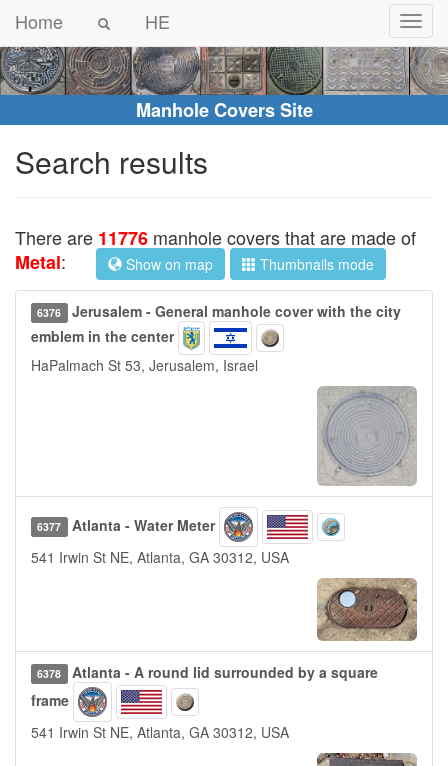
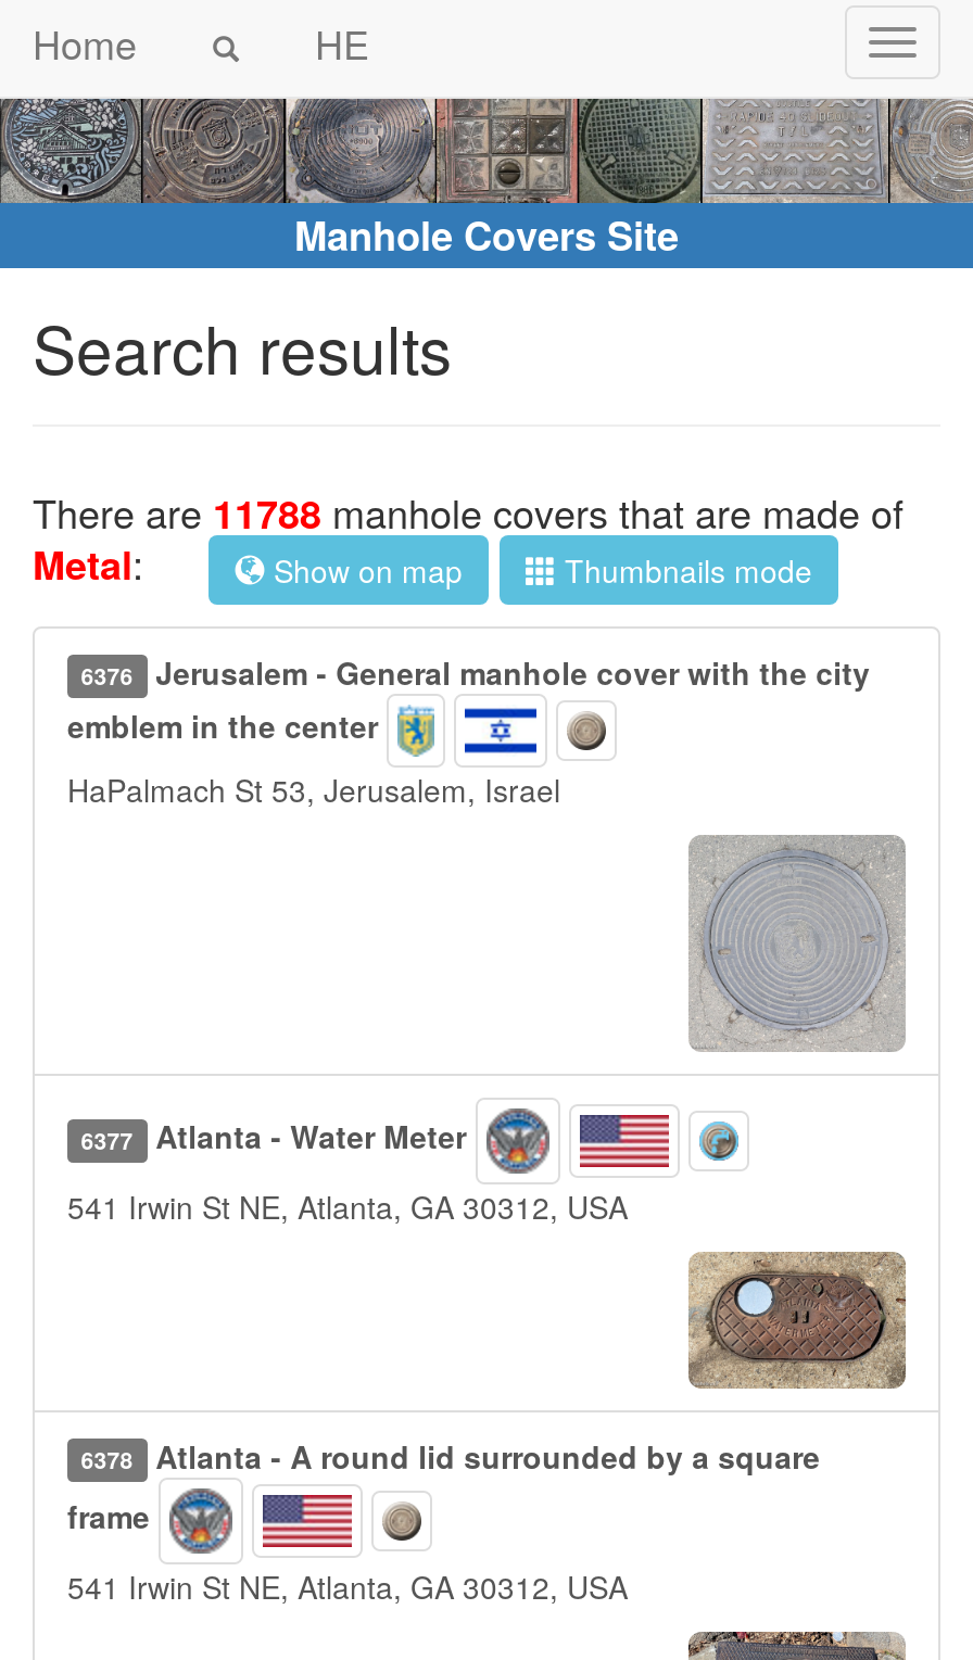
- There are 11776 manhole covers that are made of
+ There are 11788 manhole covers that are made of
